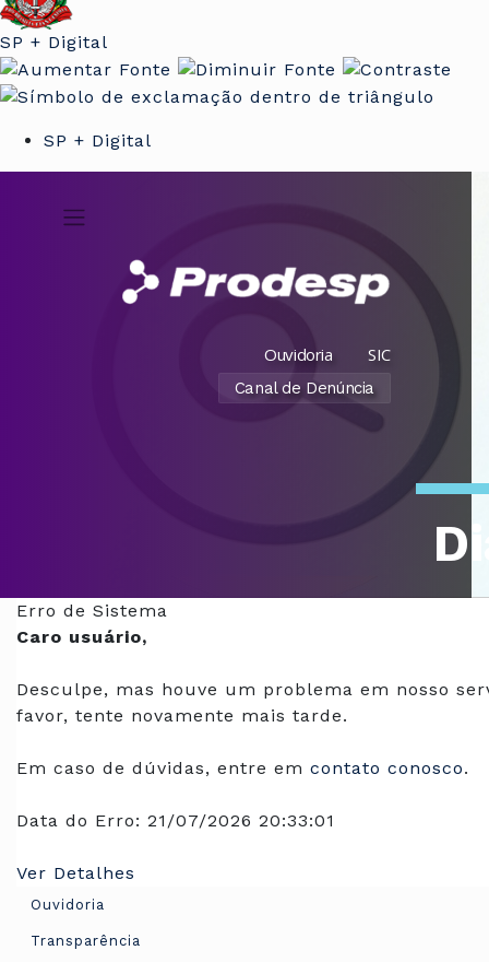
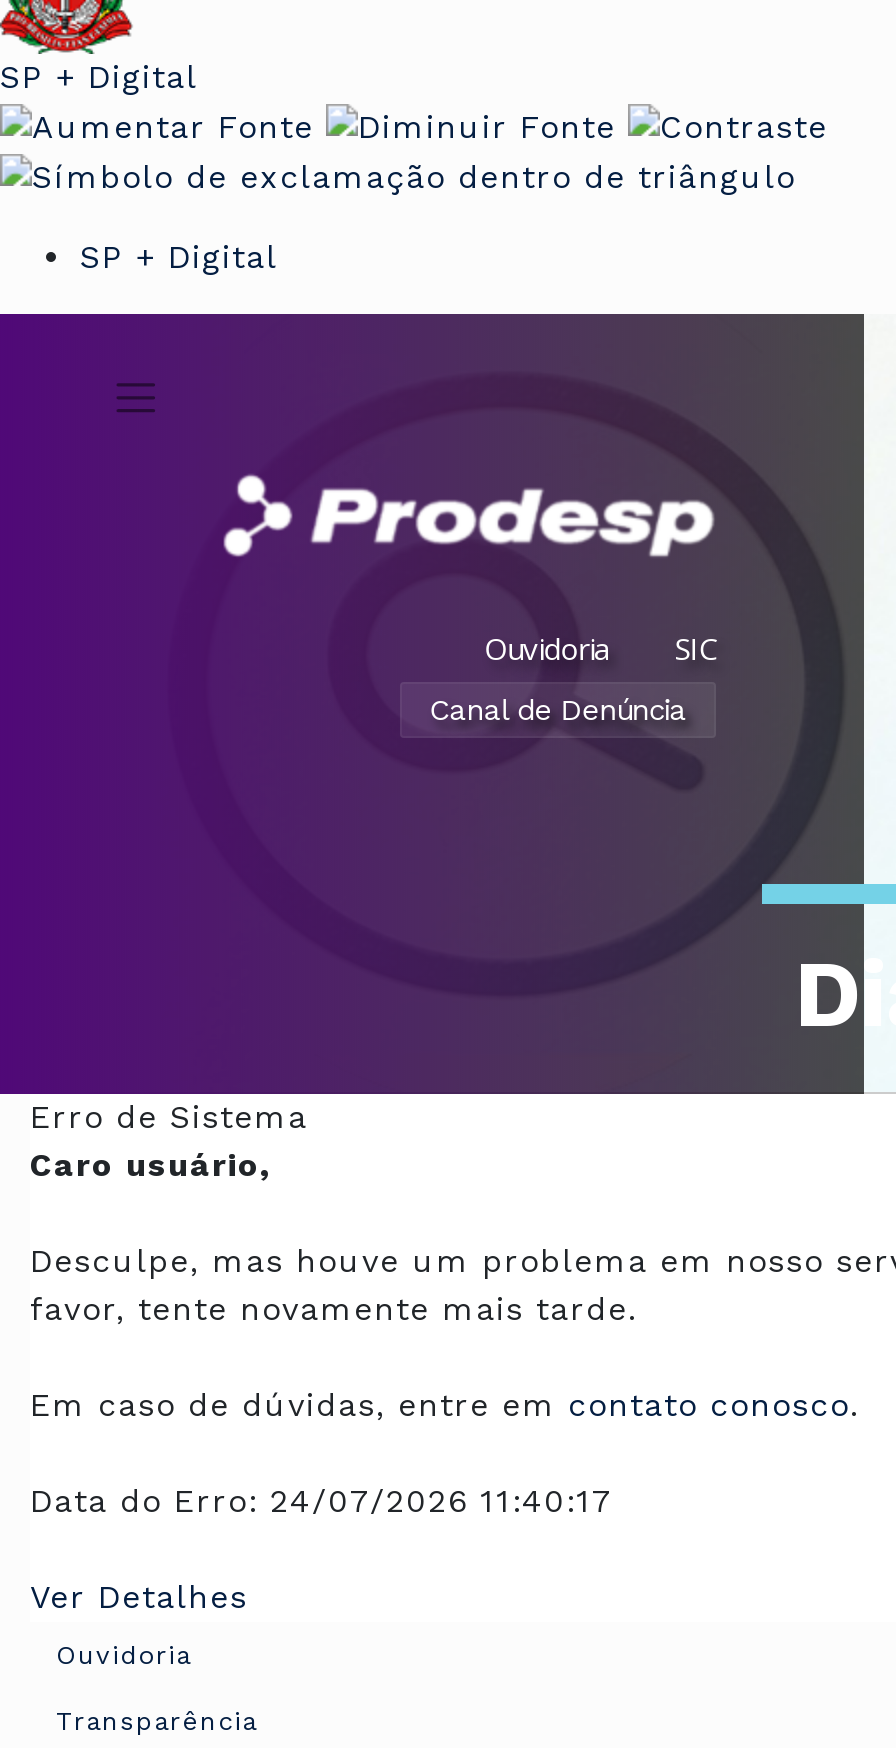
- Data do Erro: 21/07/2026 20:33:01
+ Data do Erro: 24/07/2026 11:40:17
